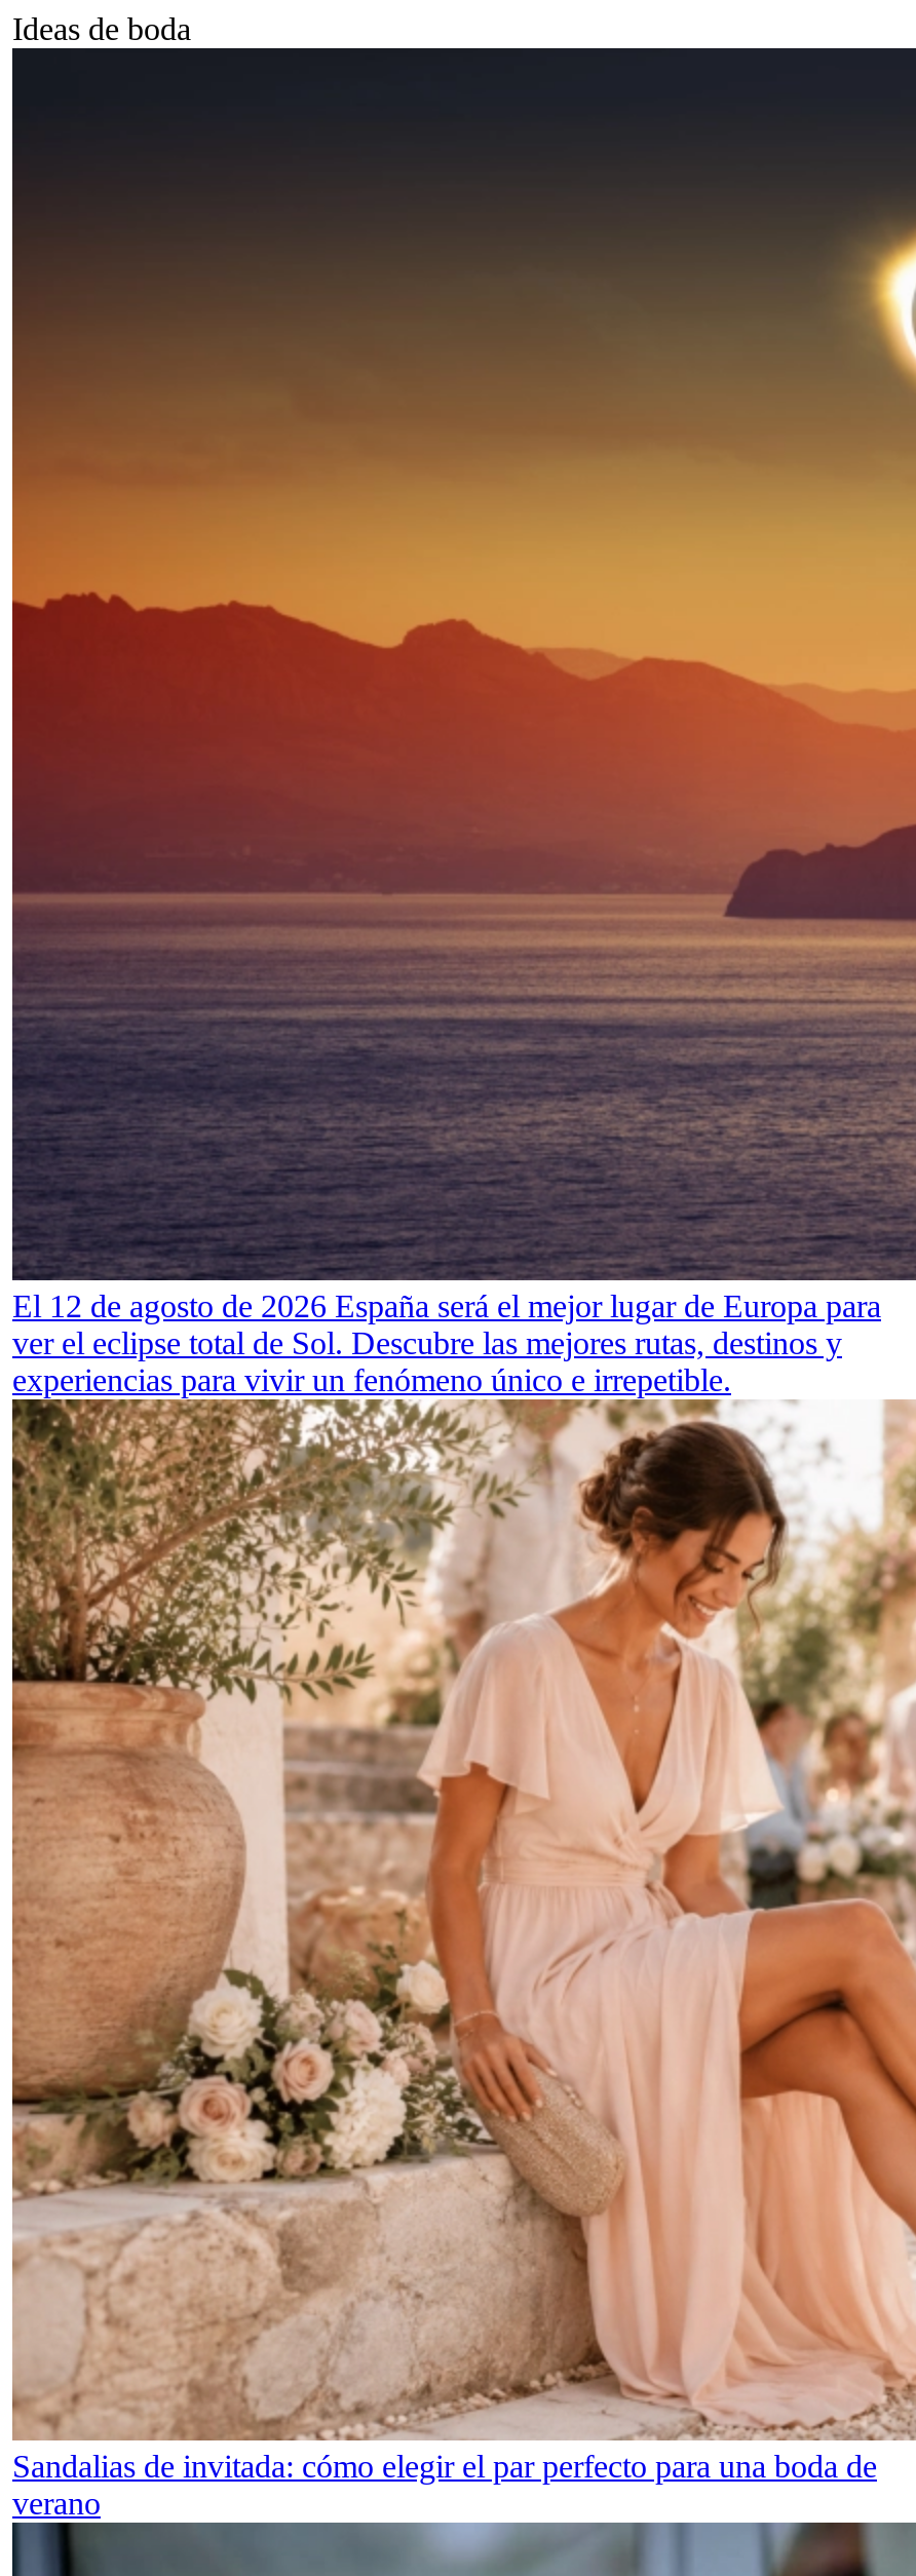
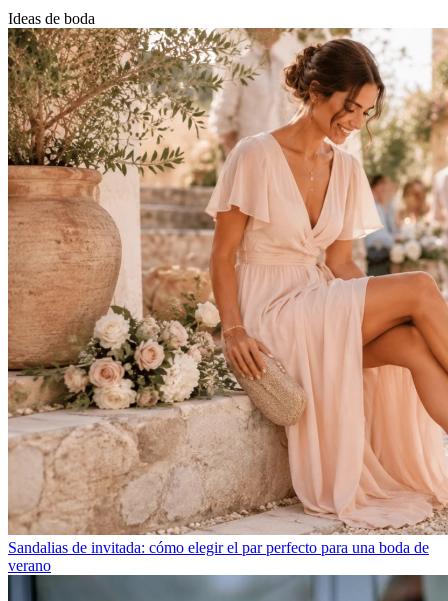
- [image]
- El 12 de agosto de 2026 España será el mejor lugar de Europa para
- ver el eclipse total de Sol. Descubre las mejores rutas, destinos y
- experiencias para vivir un fenómeno único e irrepetible.
